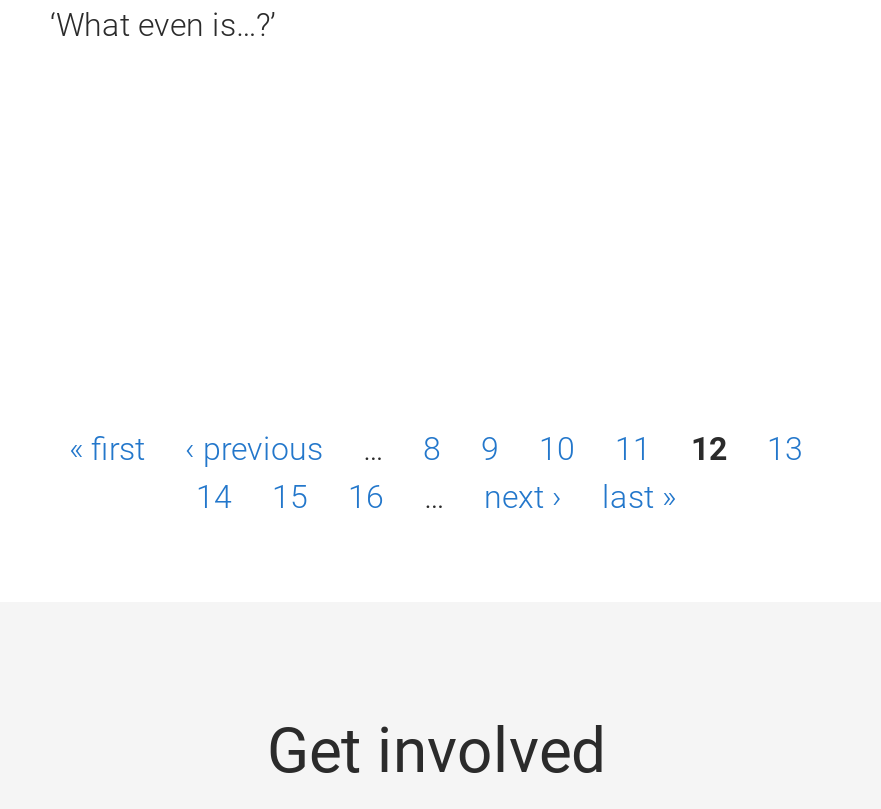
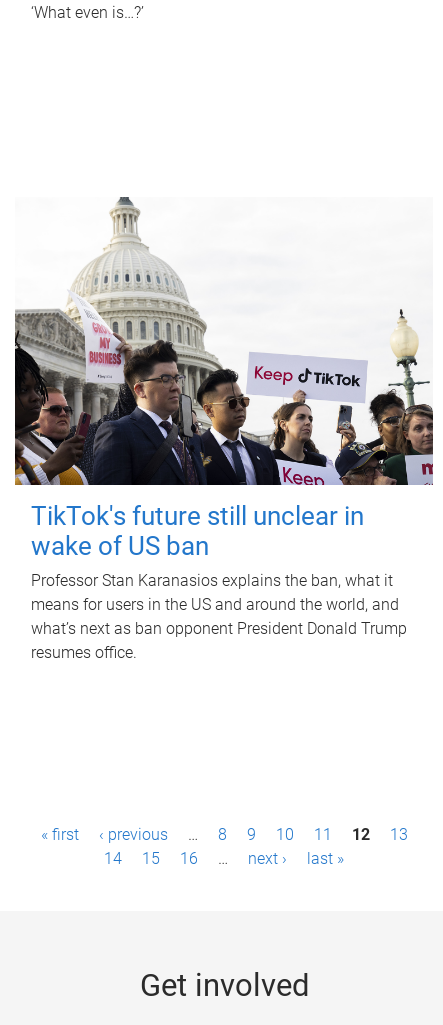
+ [image]
+ TikTok's future still unclear in
+ wake of US ban
+ Professor Stan Karanasios explains the ban, what it
+ means for users in the US and around the world, and
+ what’s next as ban opponent President Donald Trump
+ resumes office.
